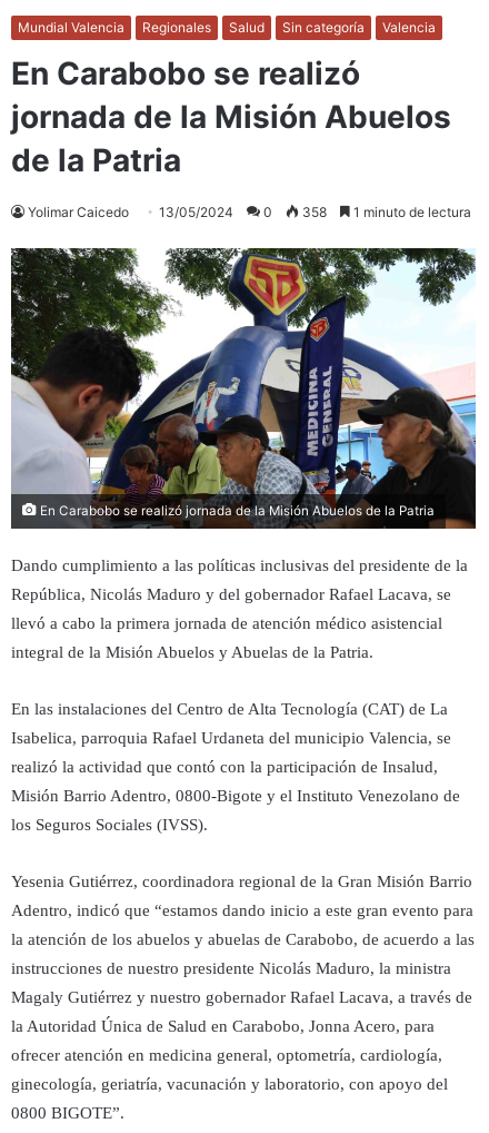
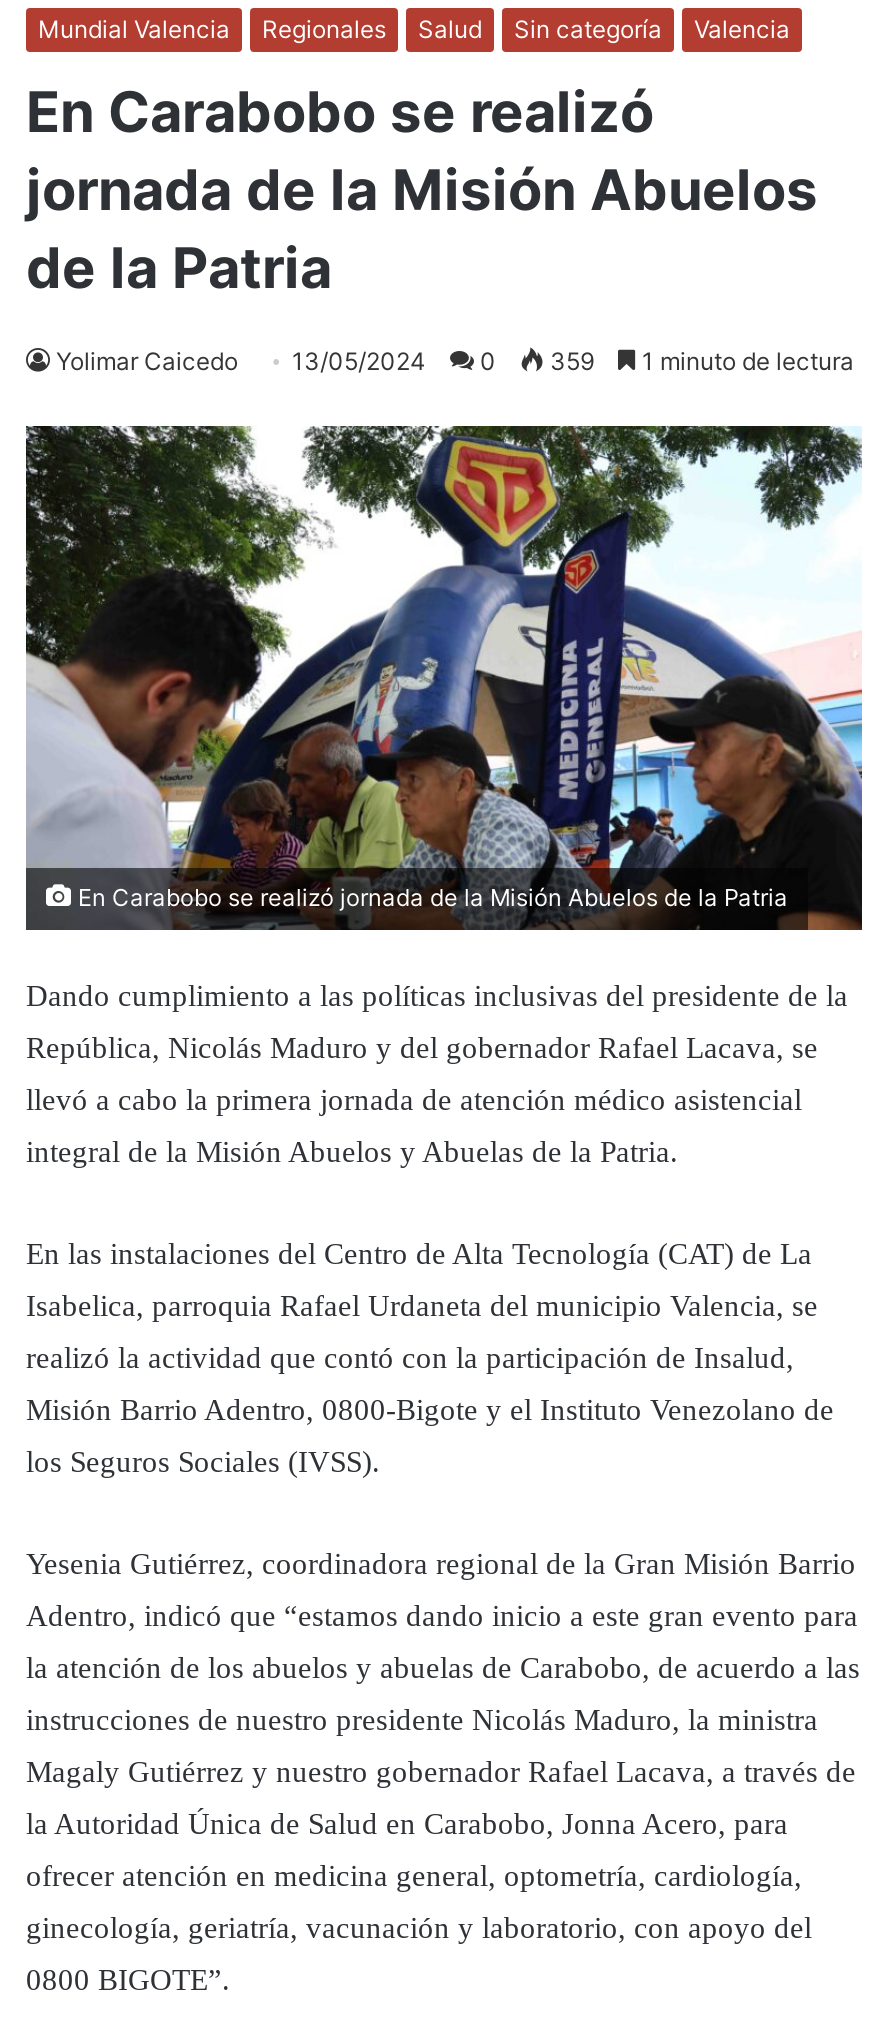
- Yolimar Caicedo 13/05/2024 0 358 1 minuto de lectura
+ Yolimar Caicedo 13/05/2024 0 359 1 minuto de lectura
